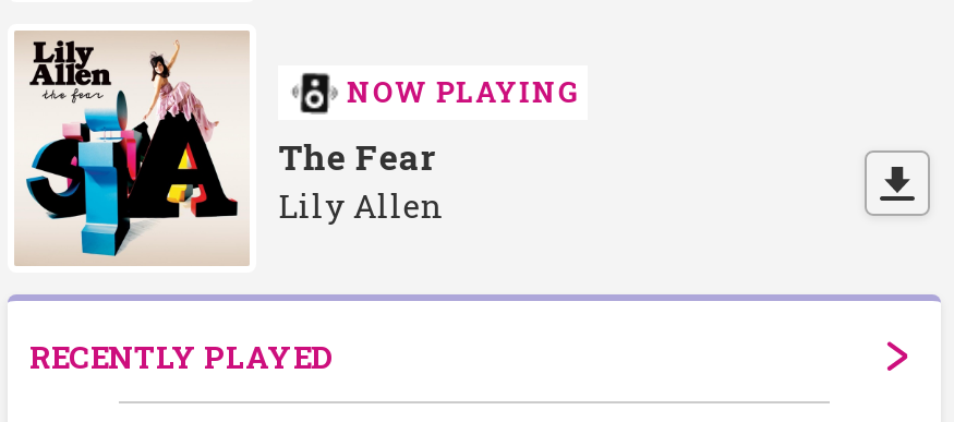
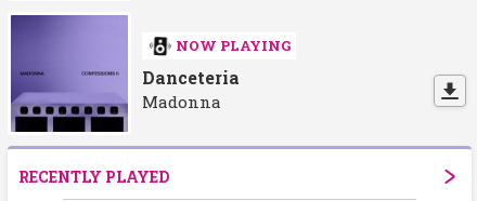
- [image]
- The Fear
- Lily Allen
+ [image]
+ Danceteria
+ Madonna
